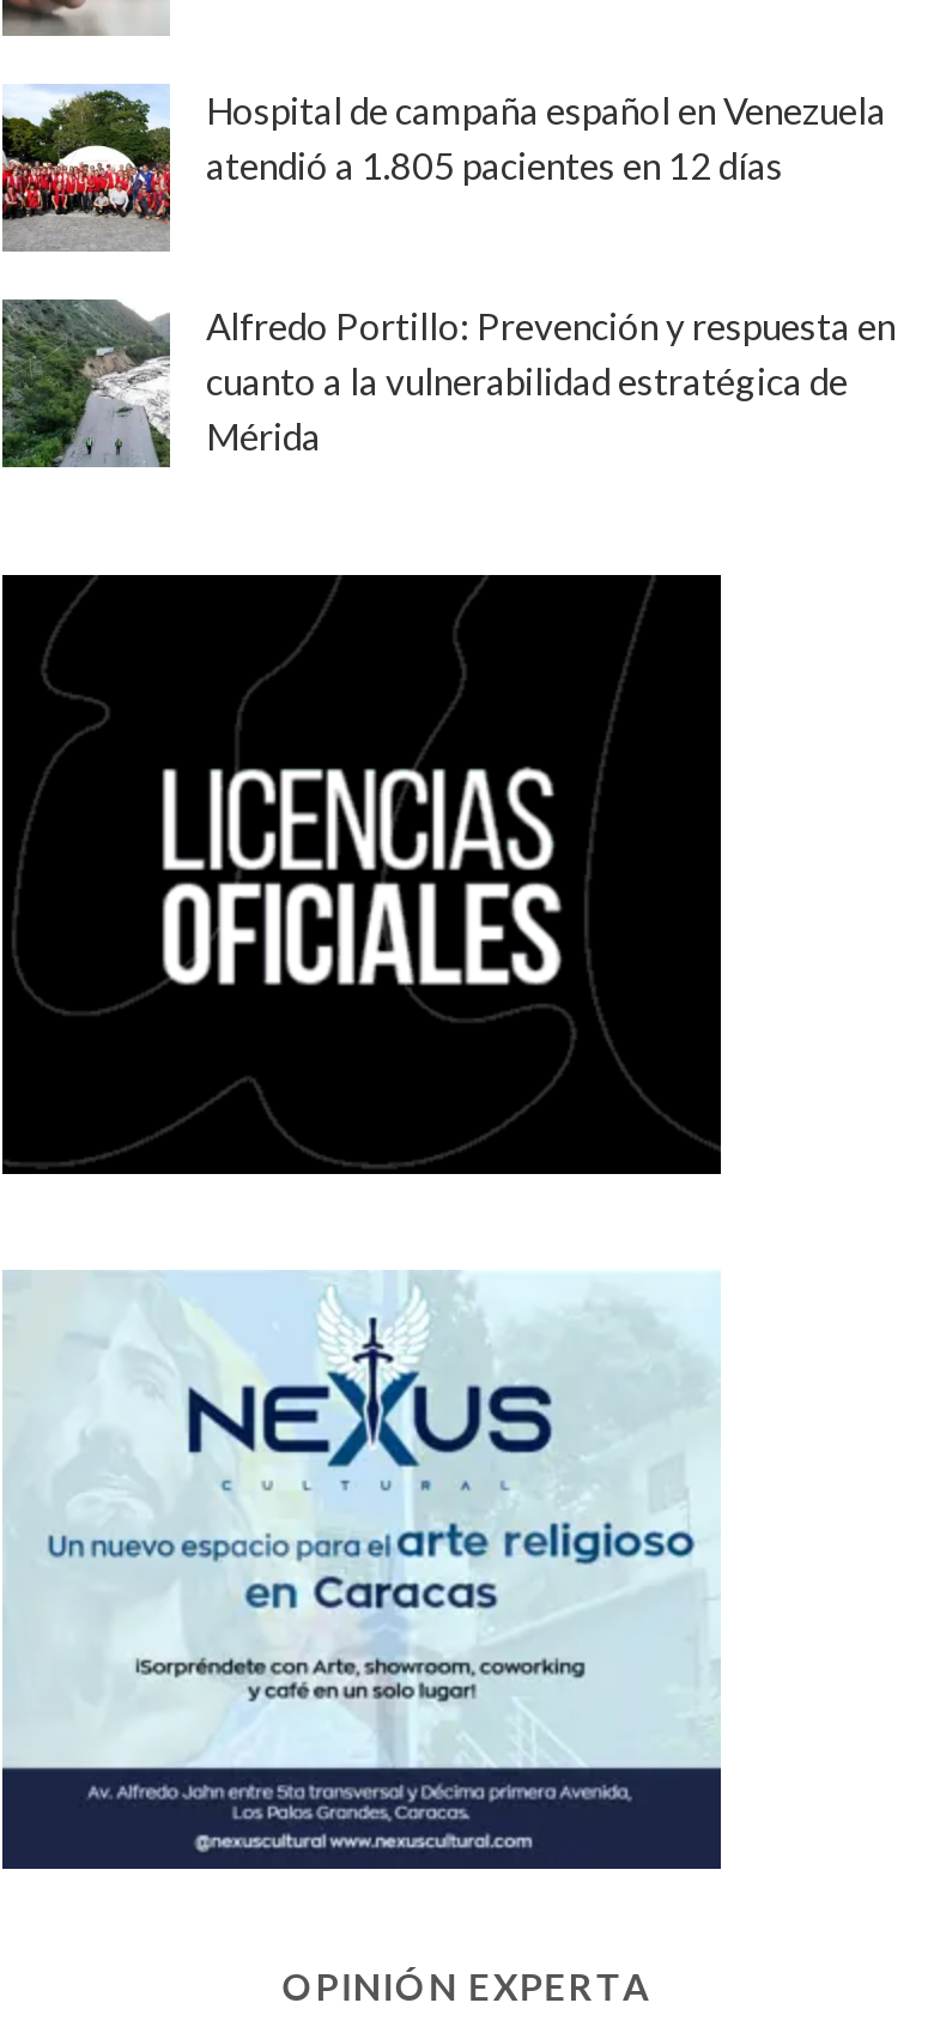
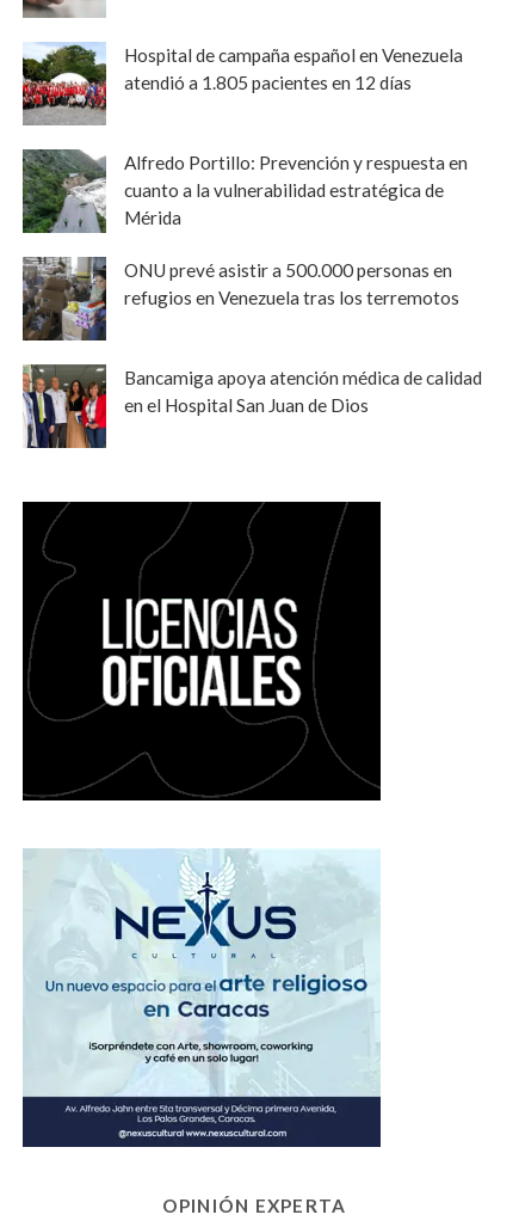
+ [image]
+ ONU prevé asistir a 500.000 personas en
+ refugios en Venezuela tras los terremotos

+ [image]
+ Bancamiga apoya atención médica de calidad
+ en el Hospital San Juan de Dios
